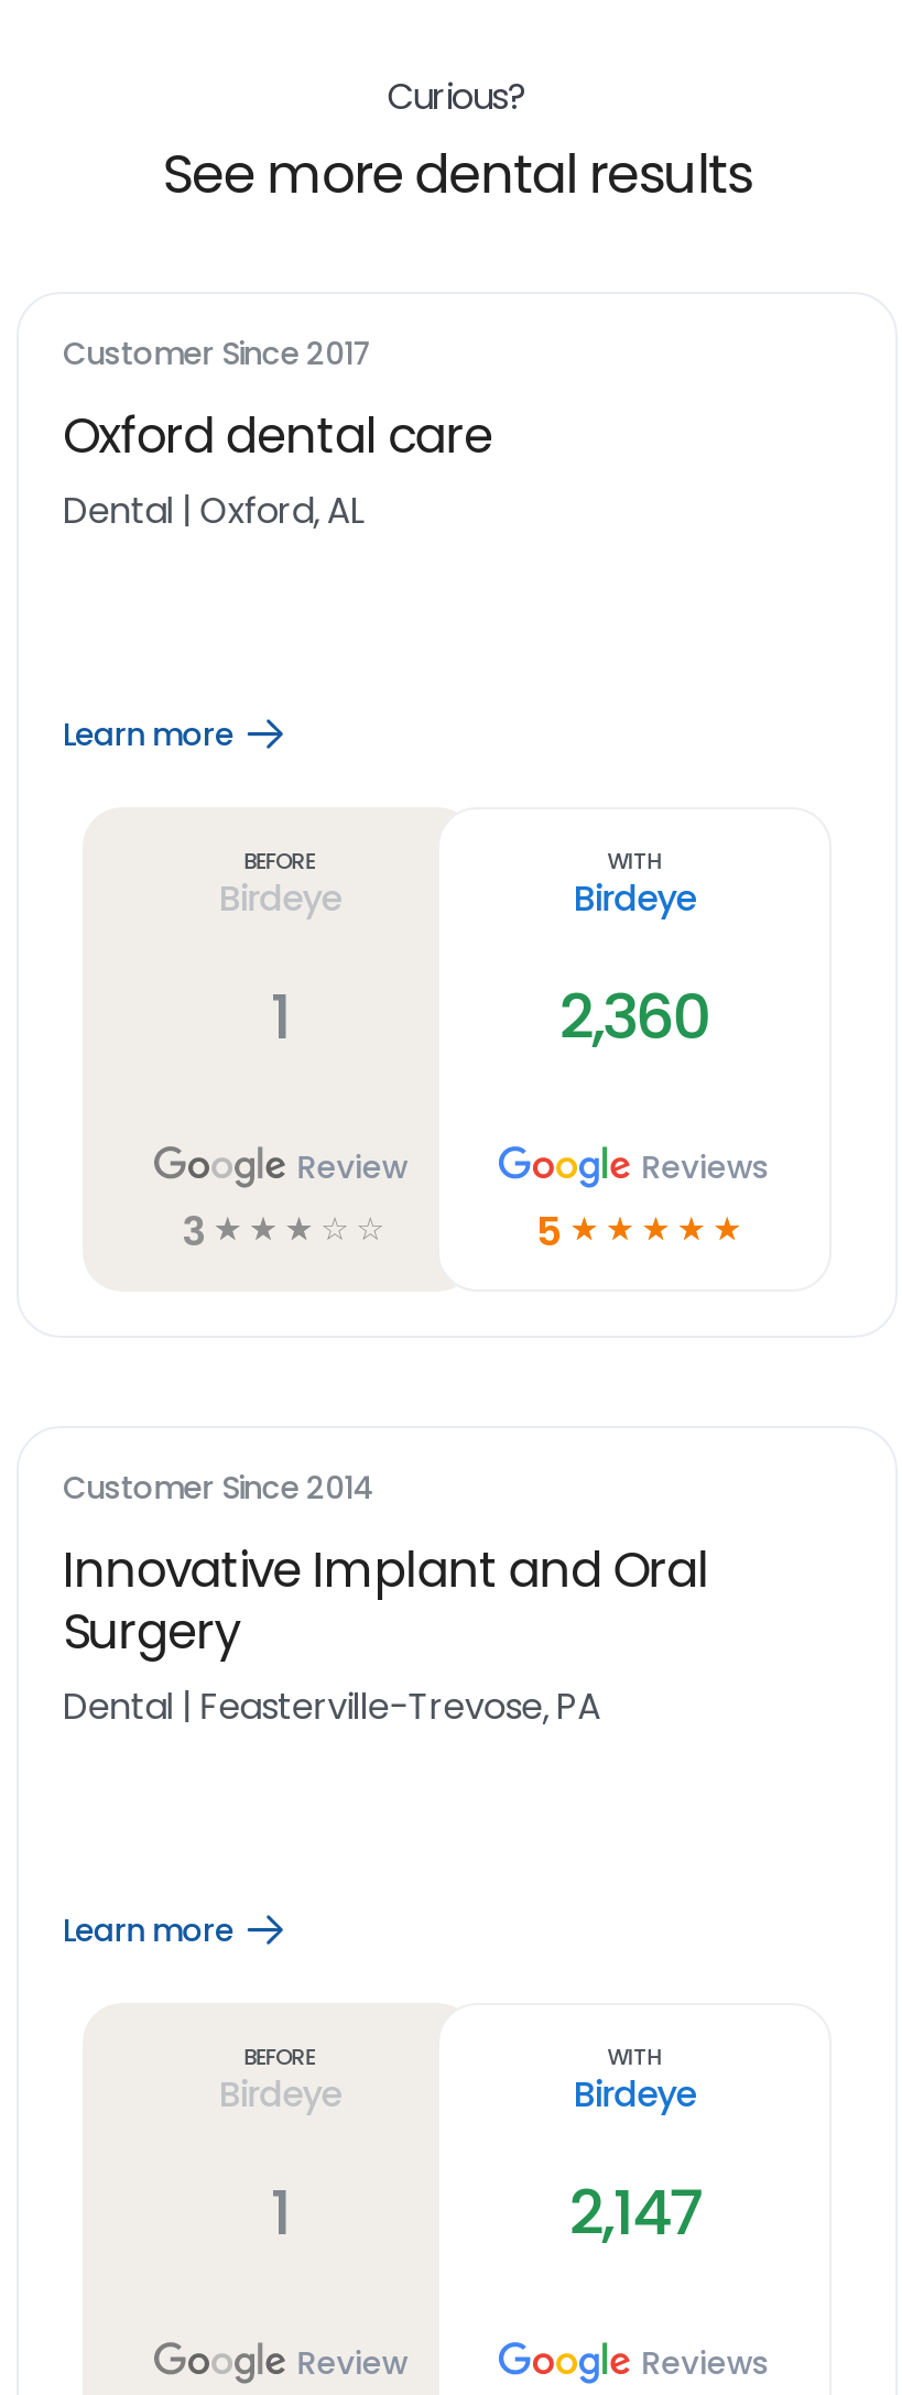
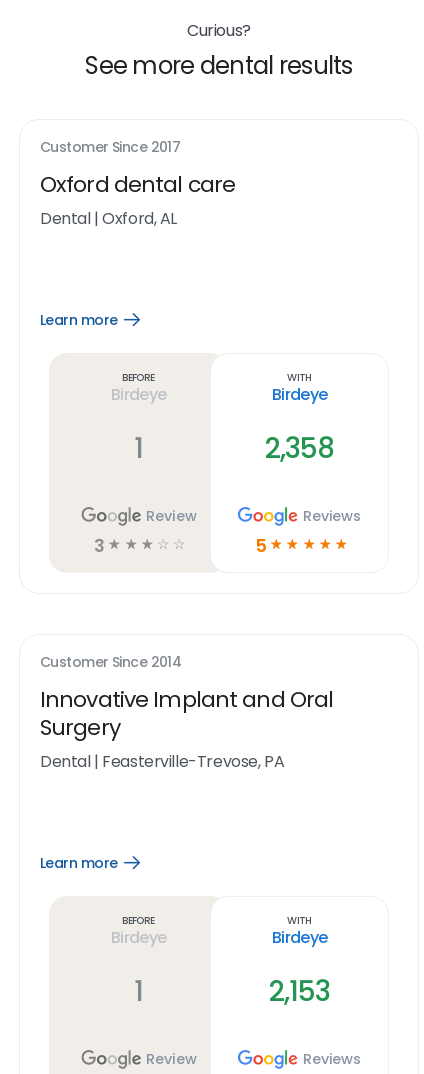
- 2,360
+ 2,358

- 2,147
+ 2,153
